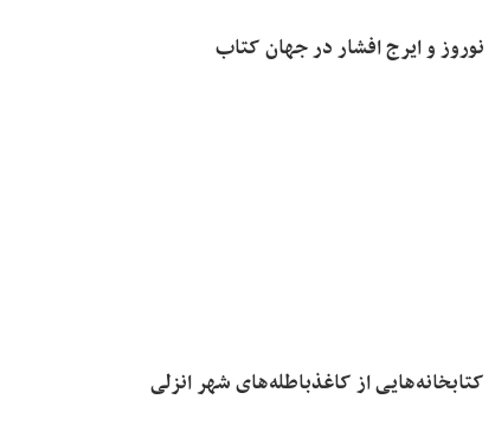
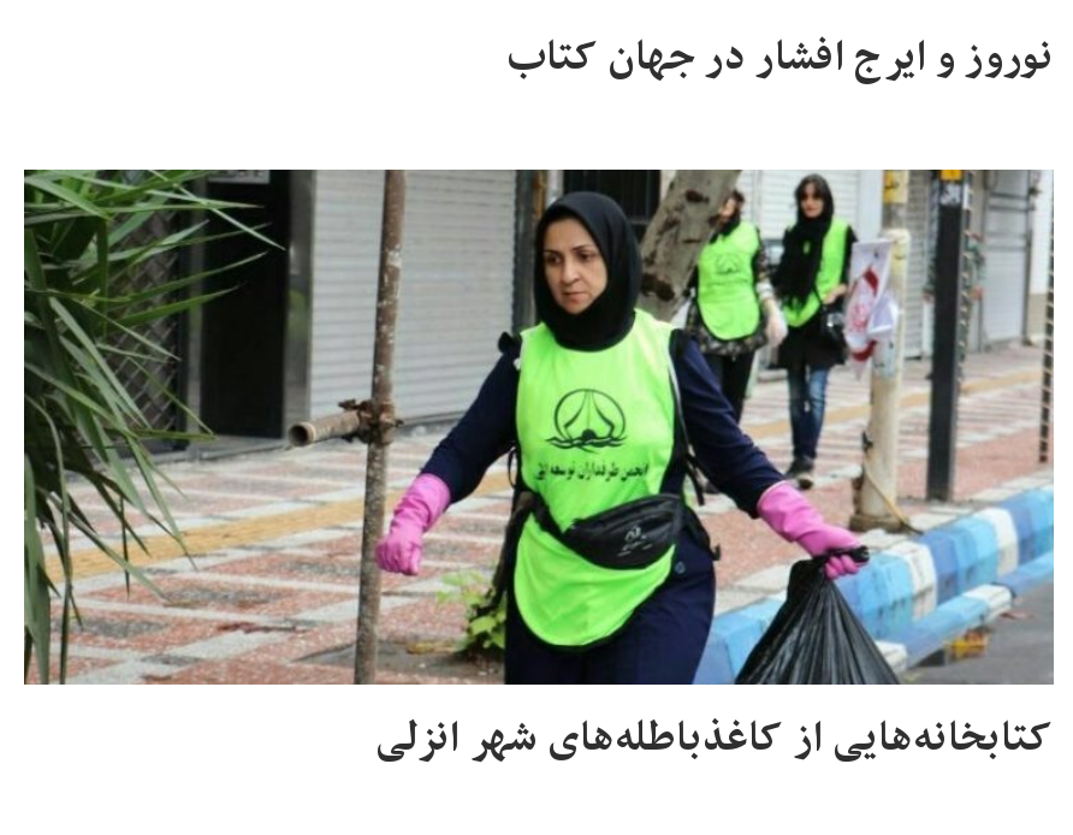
+ [image]
